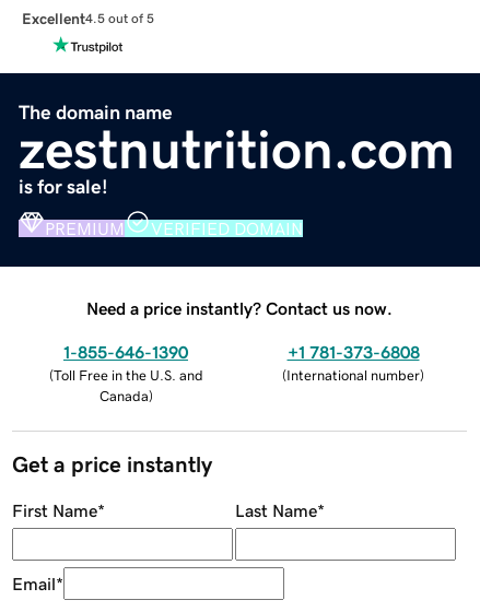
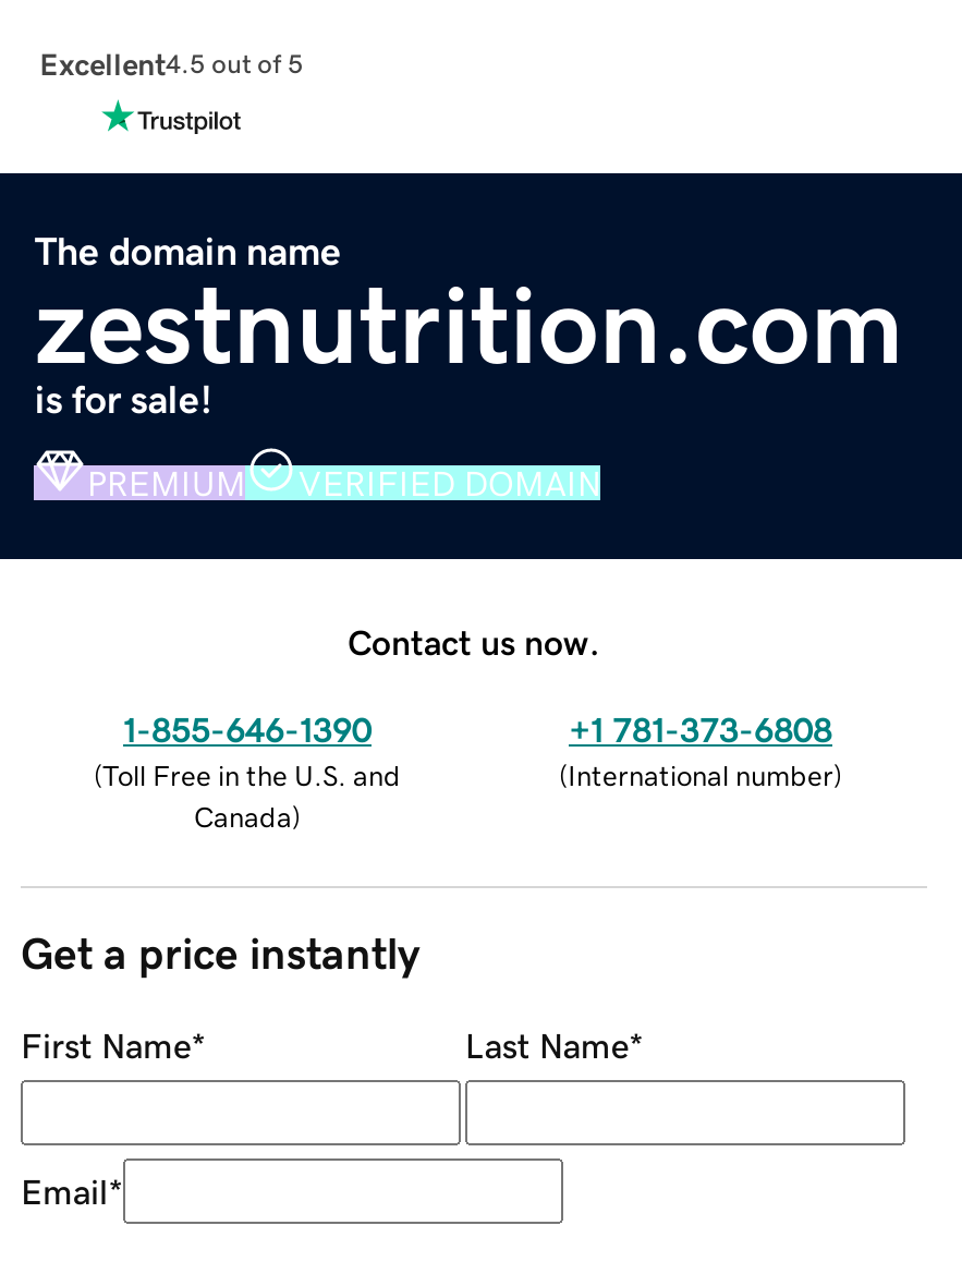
- Need a price instantly? Contact us now.
+ Contact us now.
